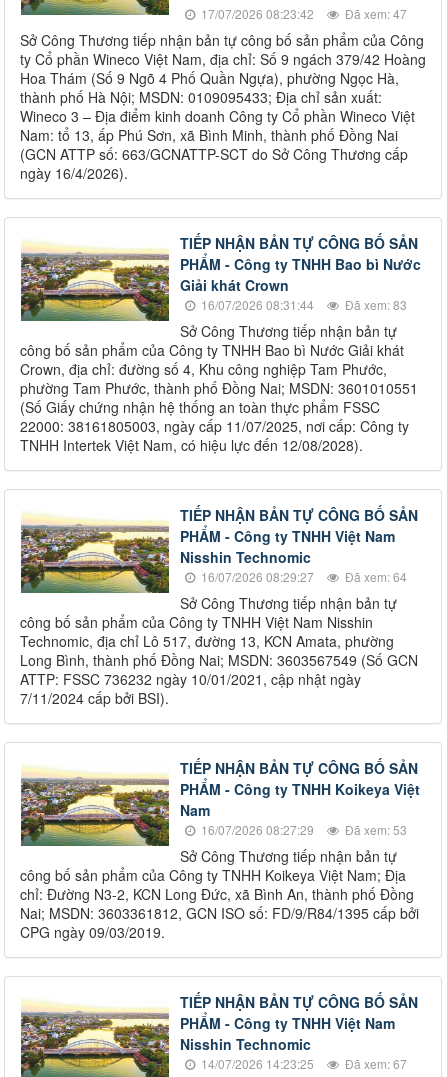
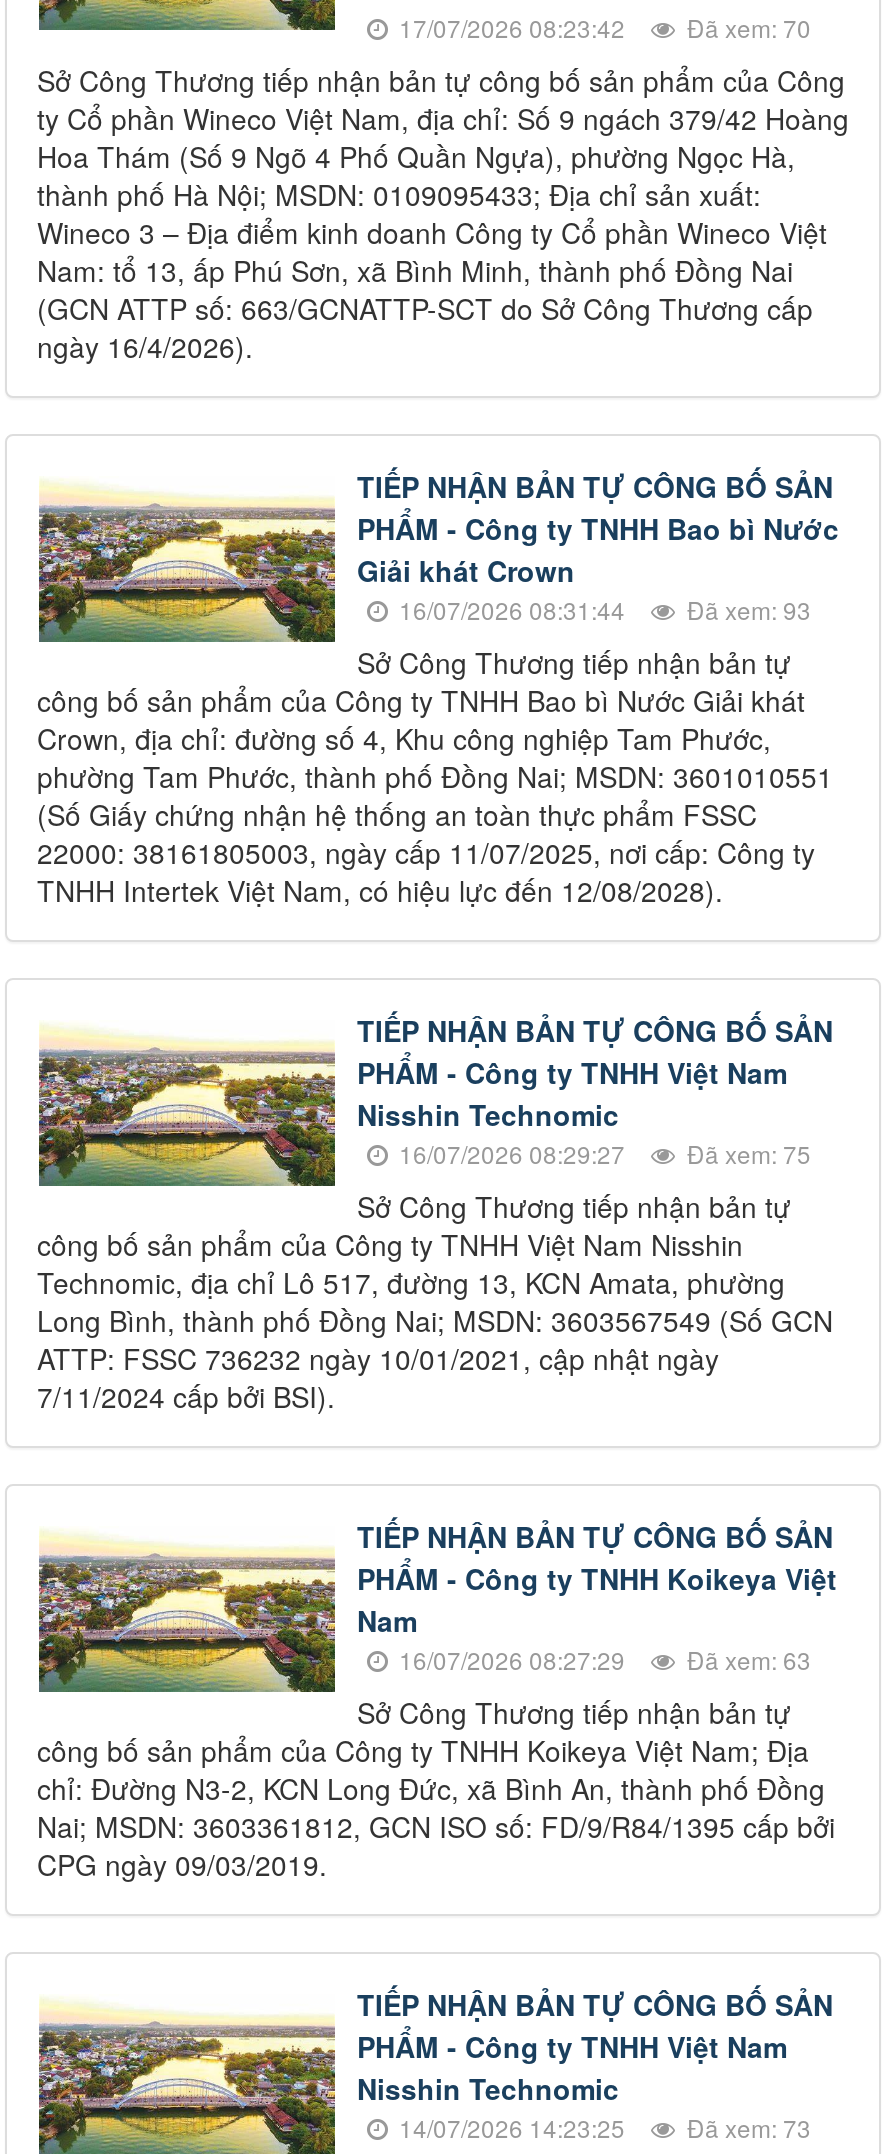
- 17/07/2026 08:23:42 Đã xem: 47
+ 17/07/2026 08:23:42 Đã xem: 70

- 16/07/2026 08:31:44 Đã xem: 83
+ 16/07/2026 08:31:44 Đã xem: 93

- 16/07/2026 08:29:27 Đã xem: 64
+ 16/07/2026 08:29:27 Đã xem: 75

- 16/07/2026 08:27:29 Đã xem: 53
+ 16/07/2026 08:27:29 Đã xem: 63

- 14/07/2026 14:23:25 Đã xem: 67
+ 14/07/2026 14:23:25 Đã xem: 73
